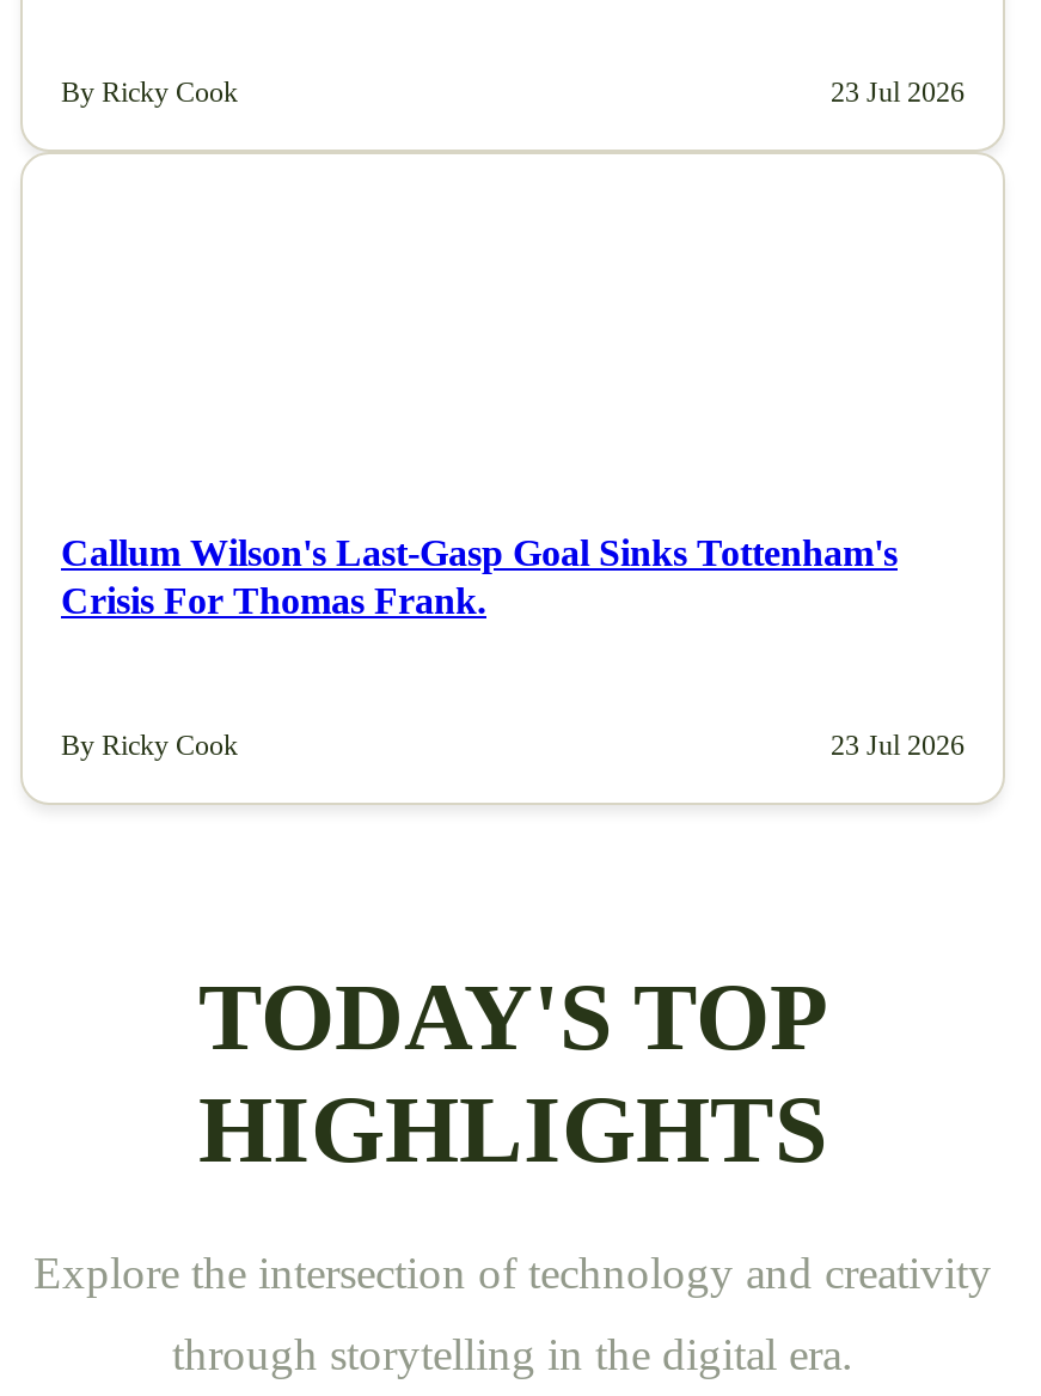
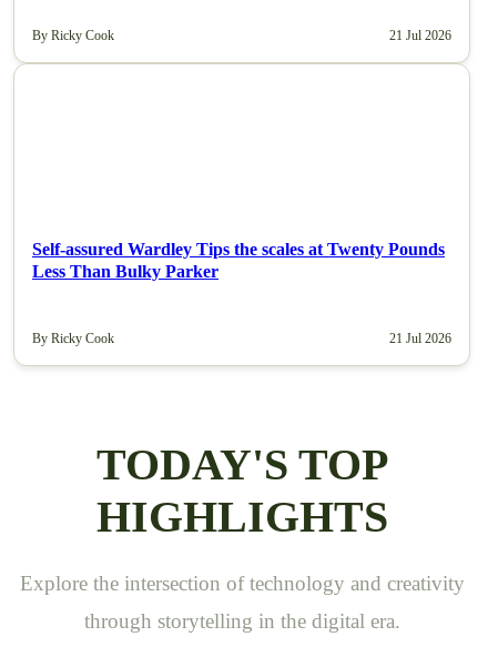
- 23 Jul 2026
+ 21 Jul 2026

- Callum Wilson's Last-Gasp Goal Sinks Tottenham's
- Crisis For Thomas Frank.
+ Self-assured Wardley Tips the scales at Twenty Pounds
+ Less Than Bulky Parker

- 23 Jul 2026
+ 21 Jul 2026
